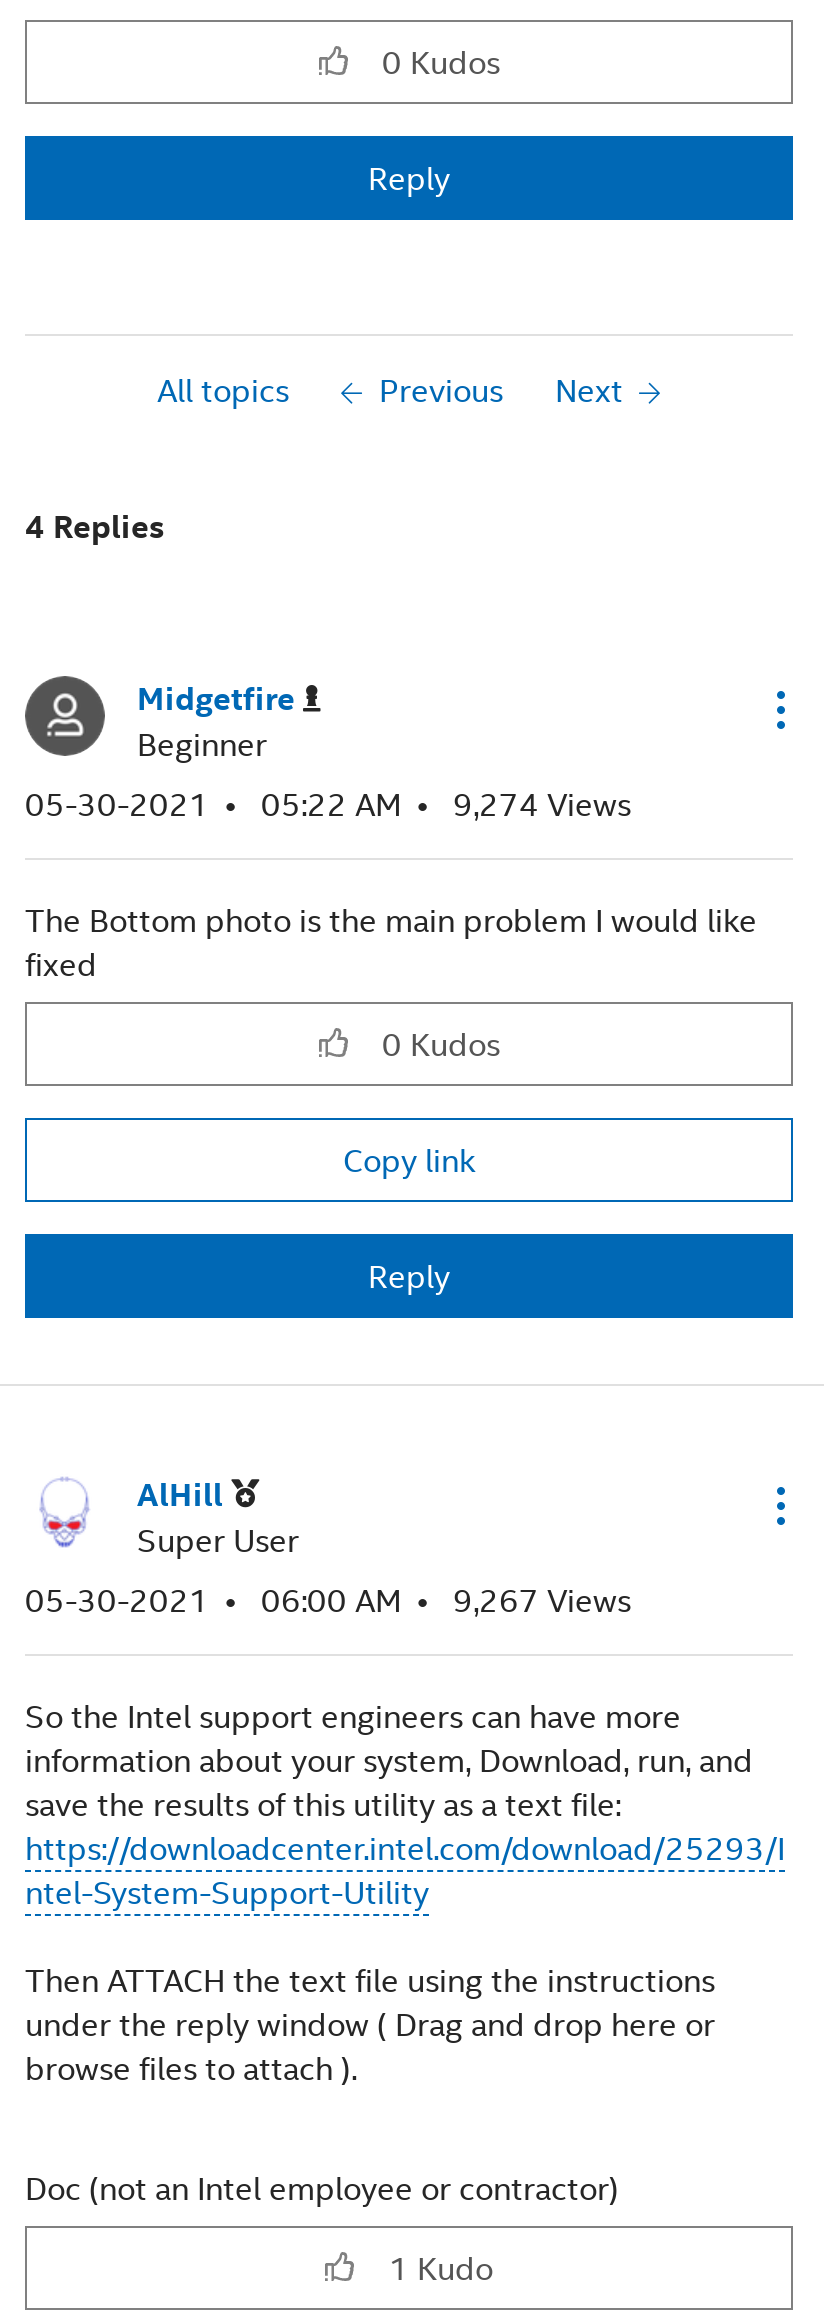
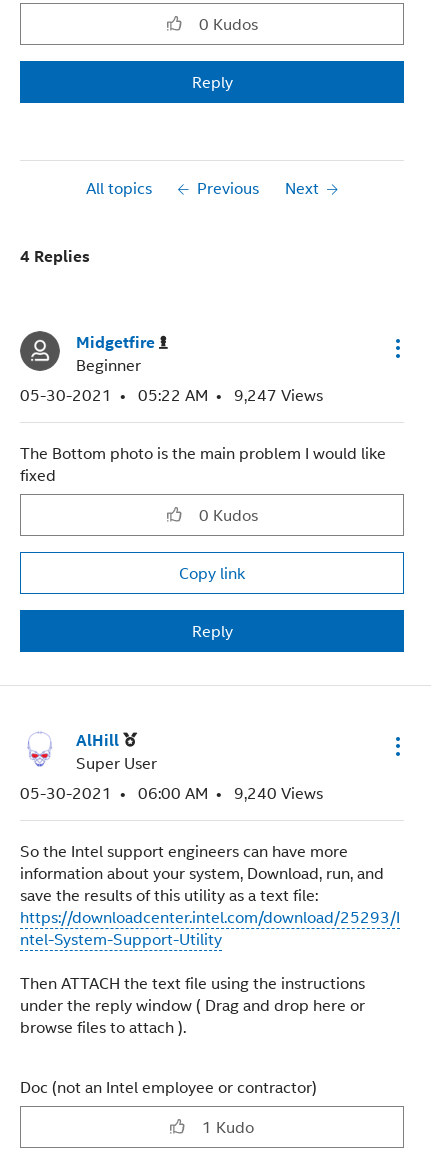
- 05-30-2021 05:22 AM 9,274 Views
+ 05-30-2021 05:22 AM 9,247 Views

- 05-30-2021 06:00 AM 9,267 Views
+ 05-30-2021 06:00 AM 9,240 Views
